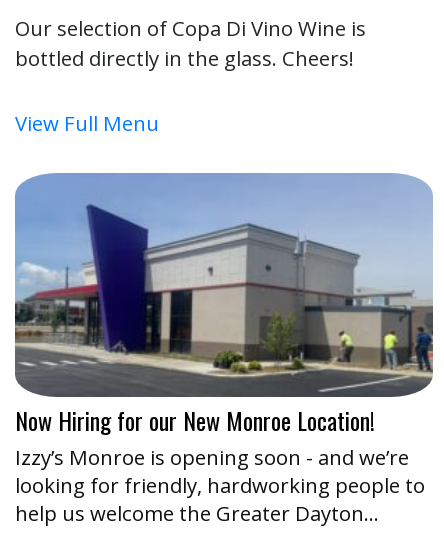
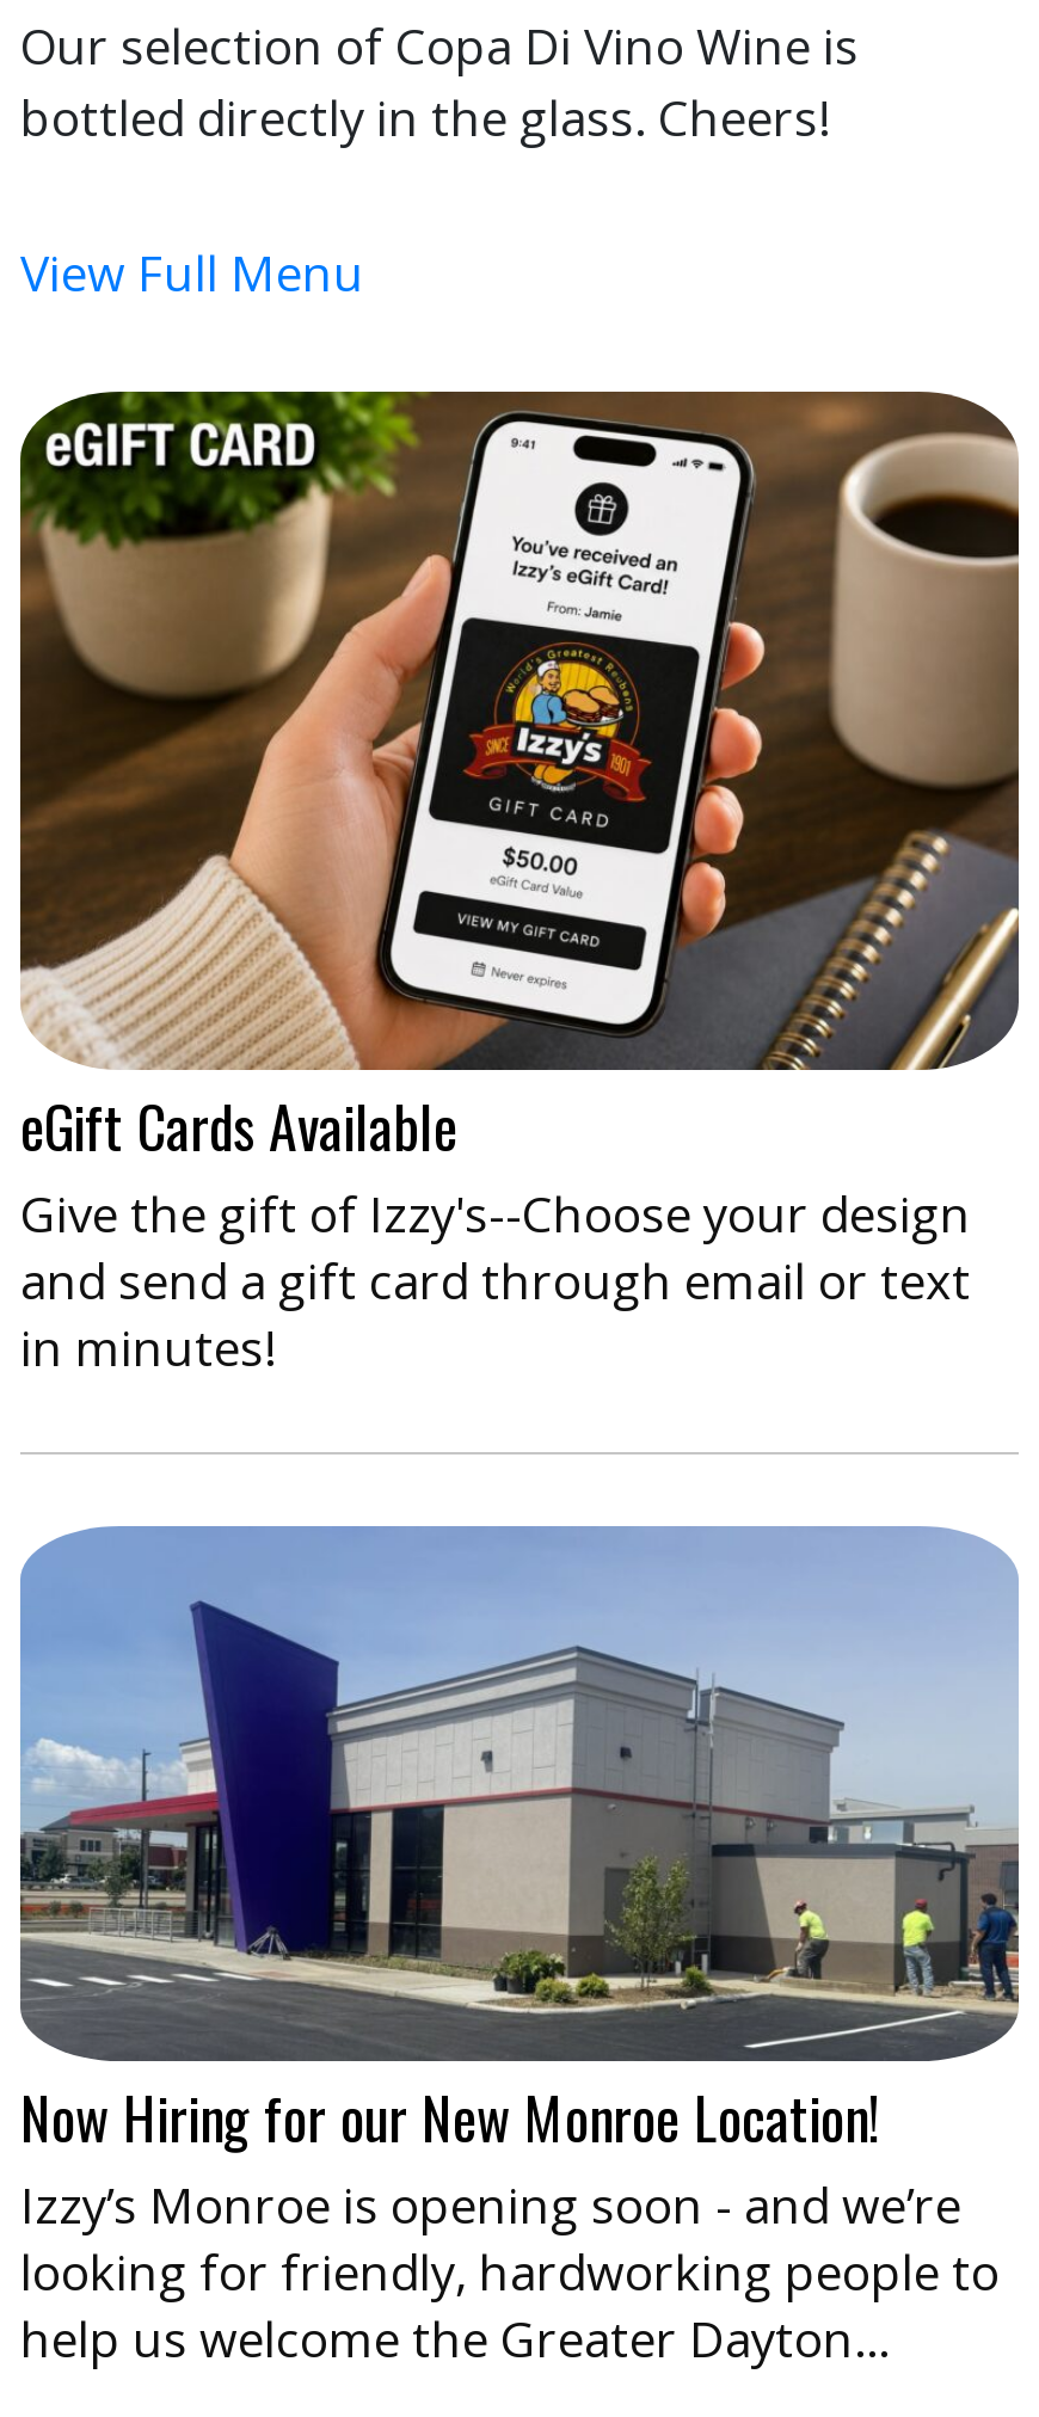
+ [image]
+ eGift Cards Available
+ Give the gift of Izzy's--Choose your design
+ and send a gift card through email or text
+ in minutes!
